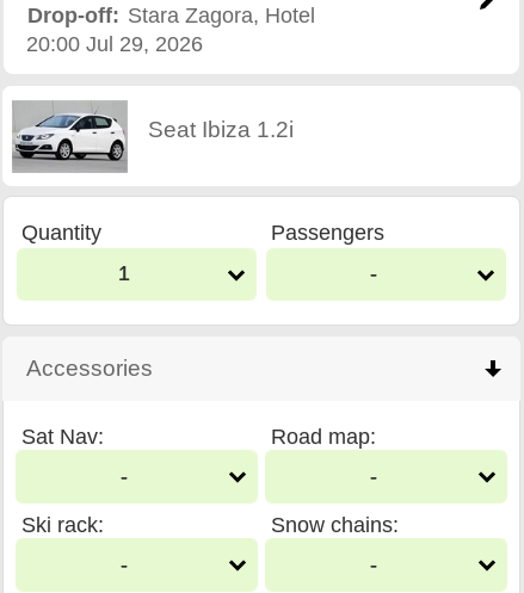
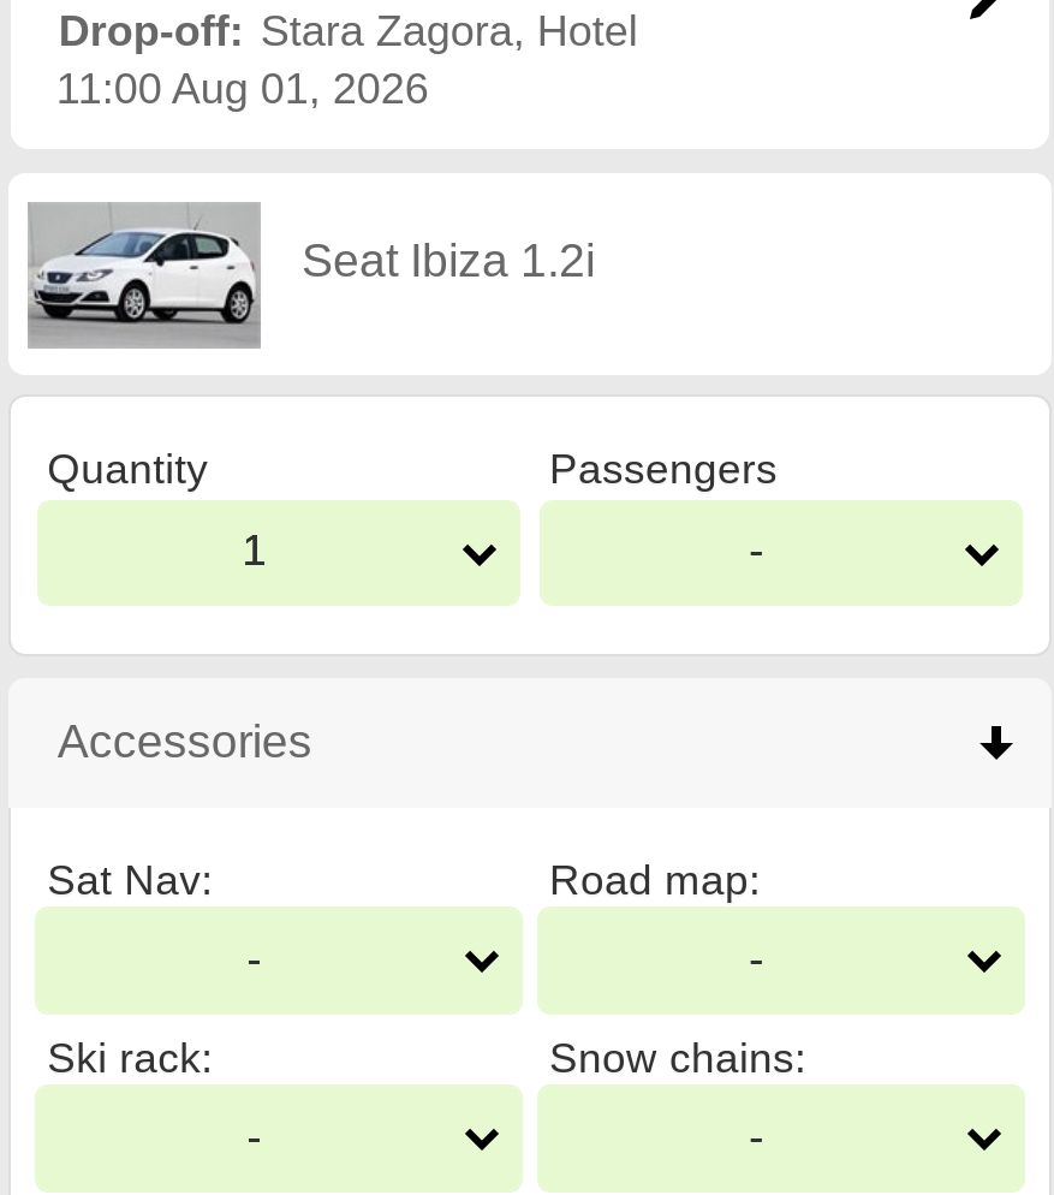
- 20:00 Jul 29, 2026
+ 11:00 Aug 01, 2026
